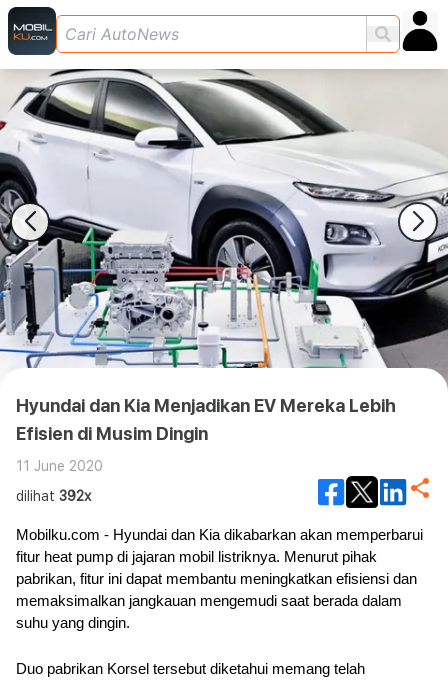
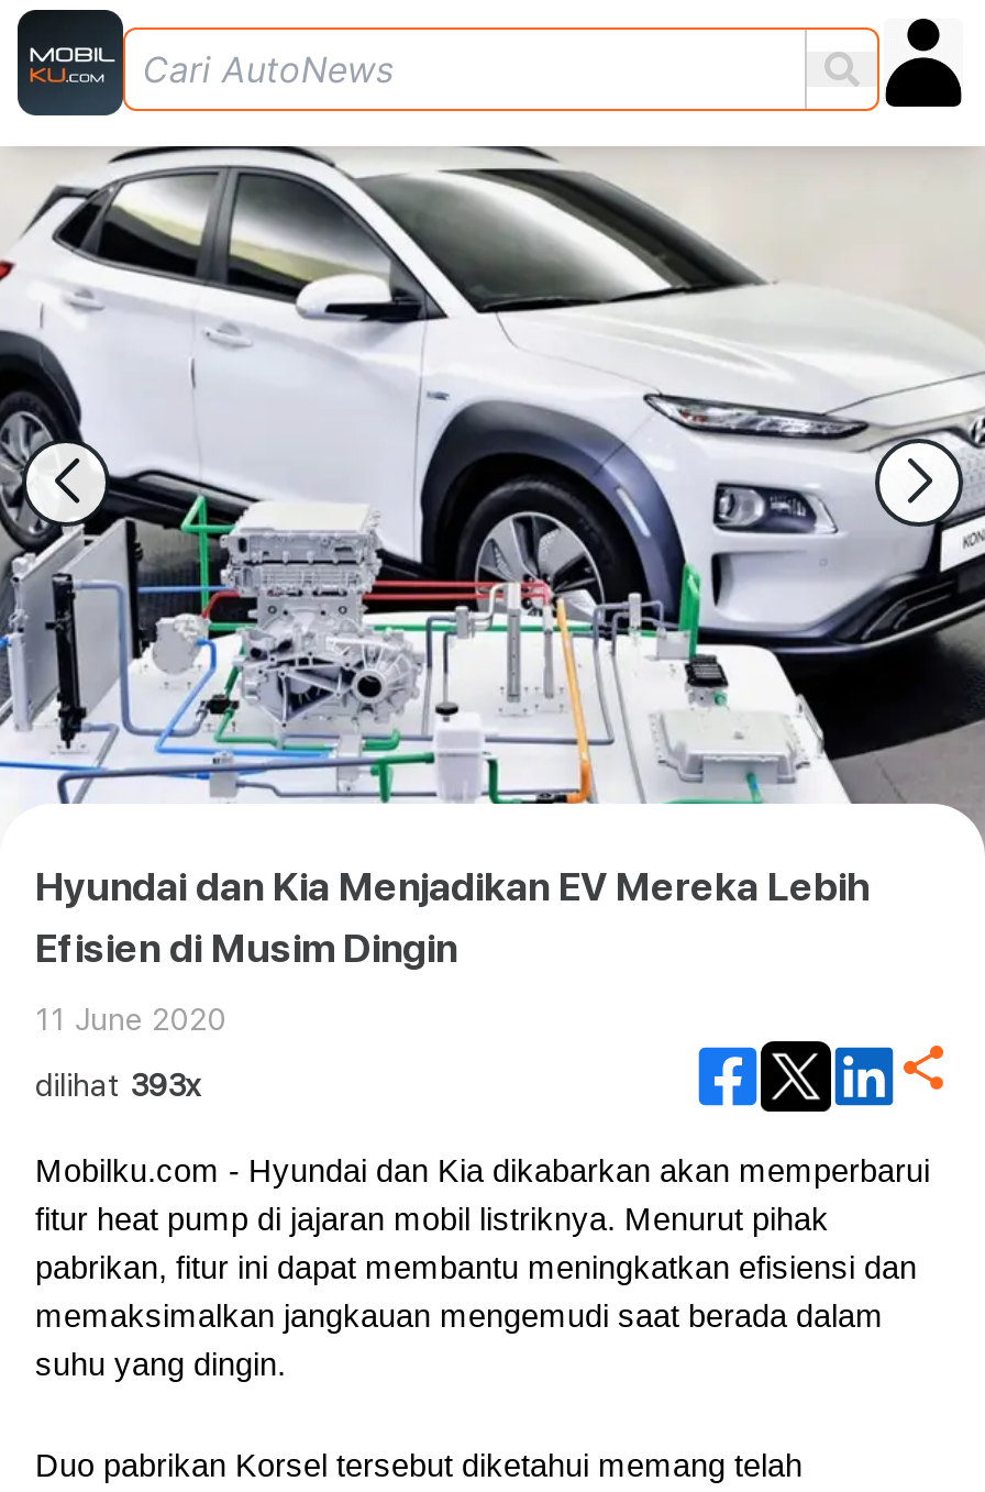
- dilihat 392x
+ dilihat 393x
